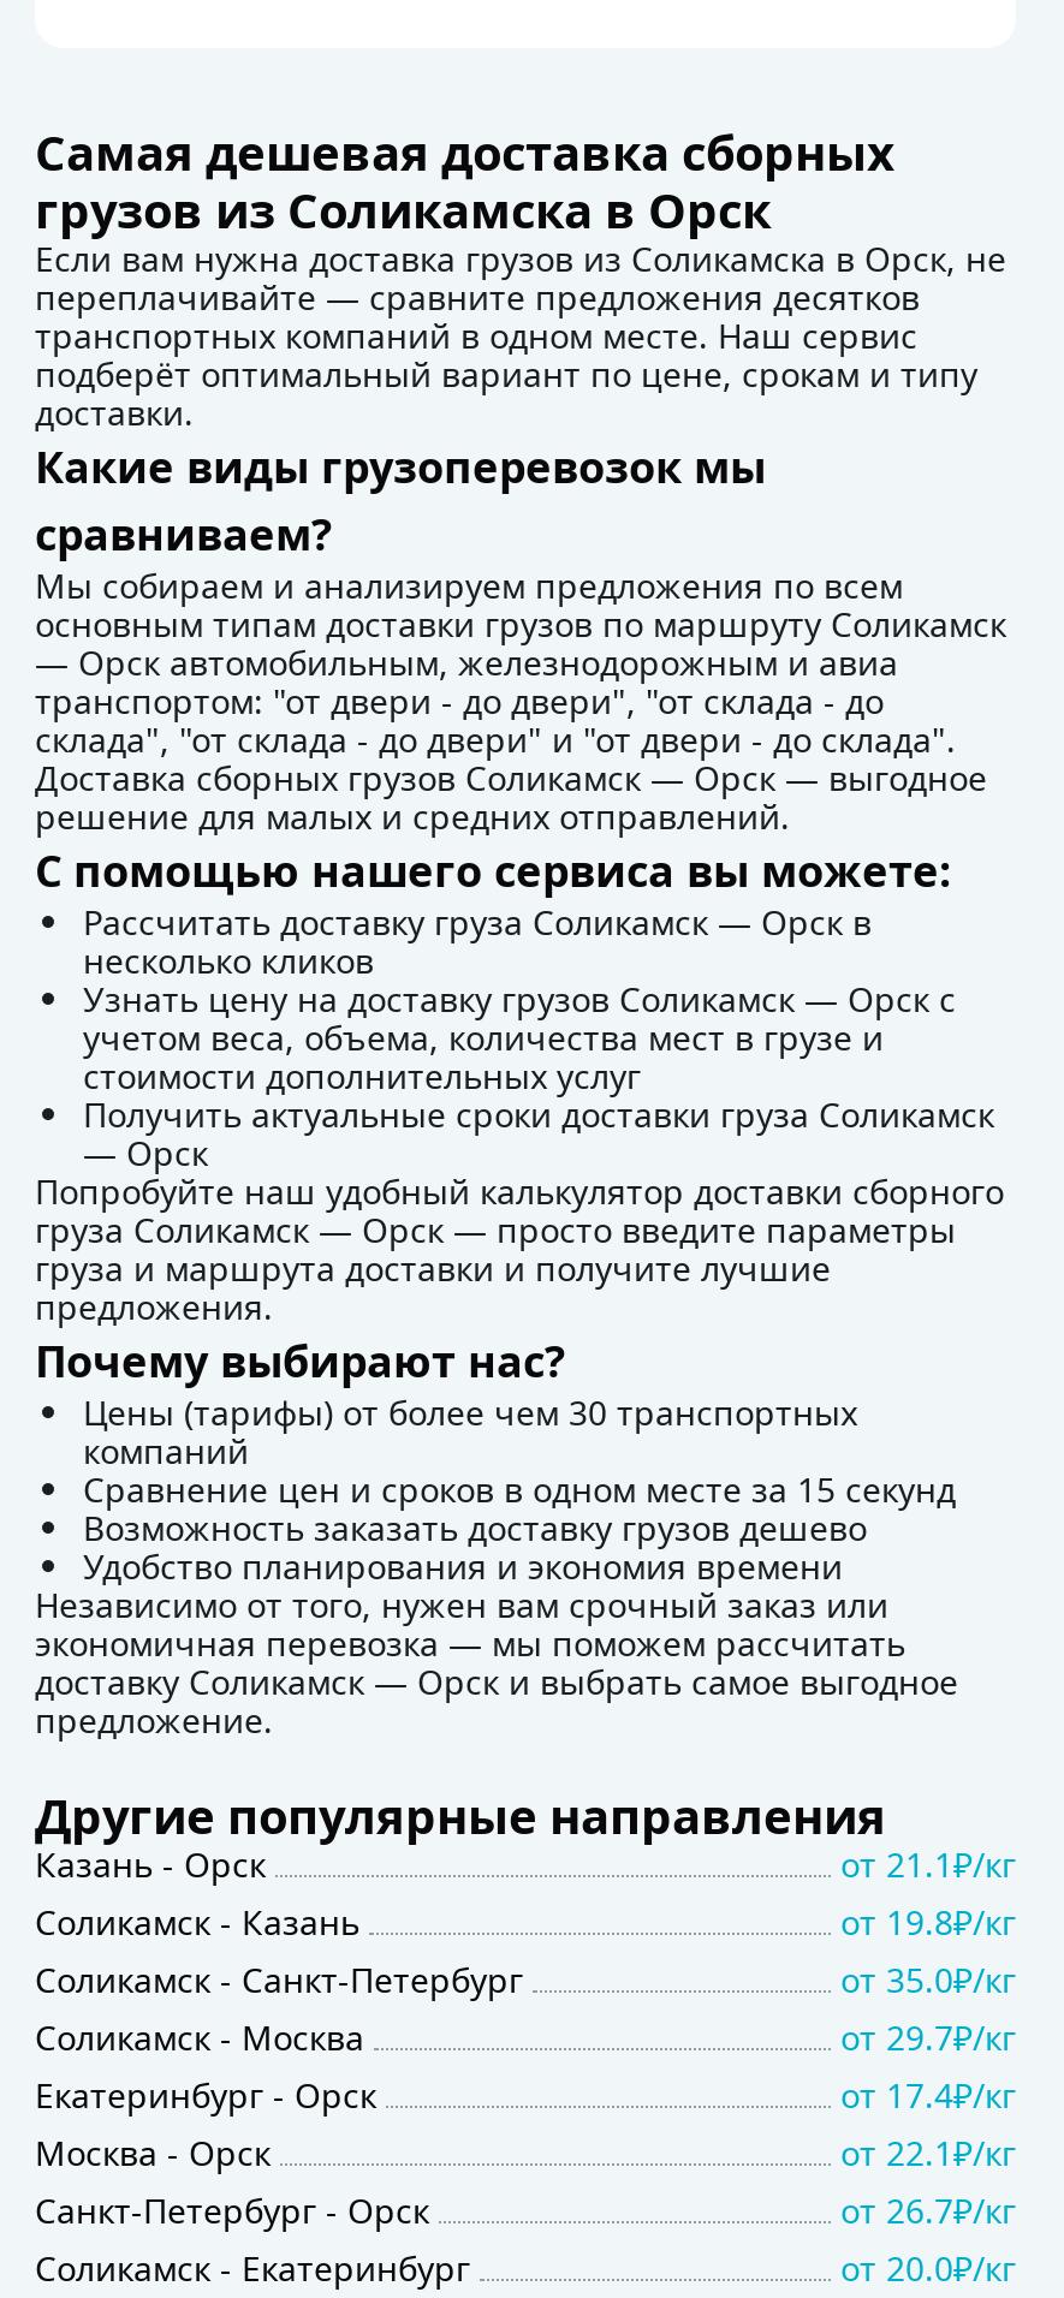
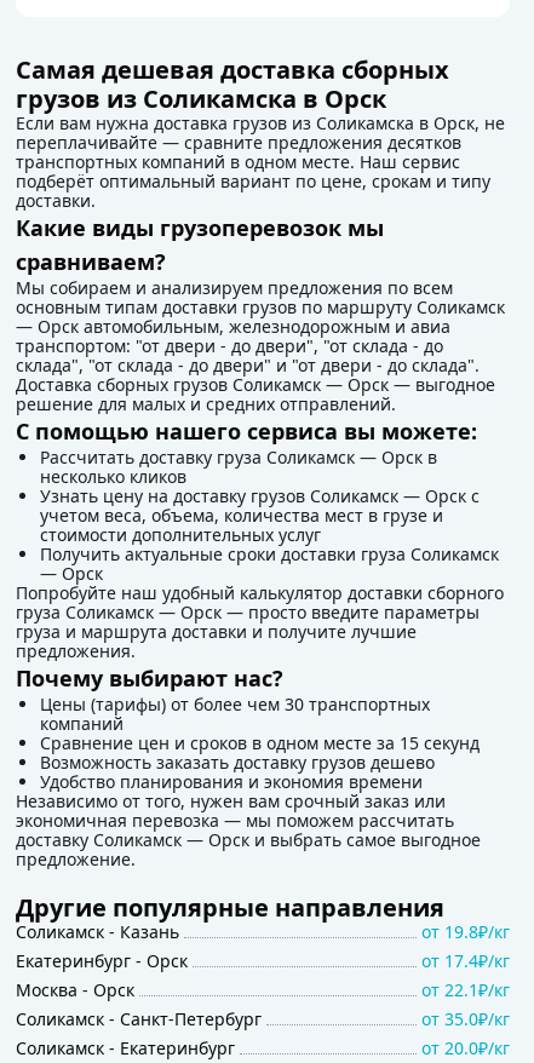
- Казань - Орск
- от 21.1₽/кг

moved down: Соликамск - Санкт-Петербург | от 35.0₽/кг

- Соликамск - Москва
- от 29.7₽/кг

- Санкт-Петербург - Орск
- от 26.7₽/кг
